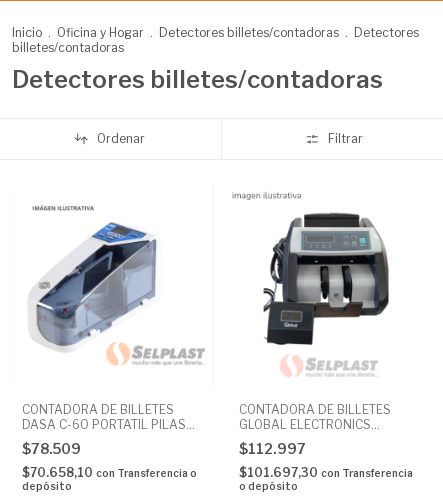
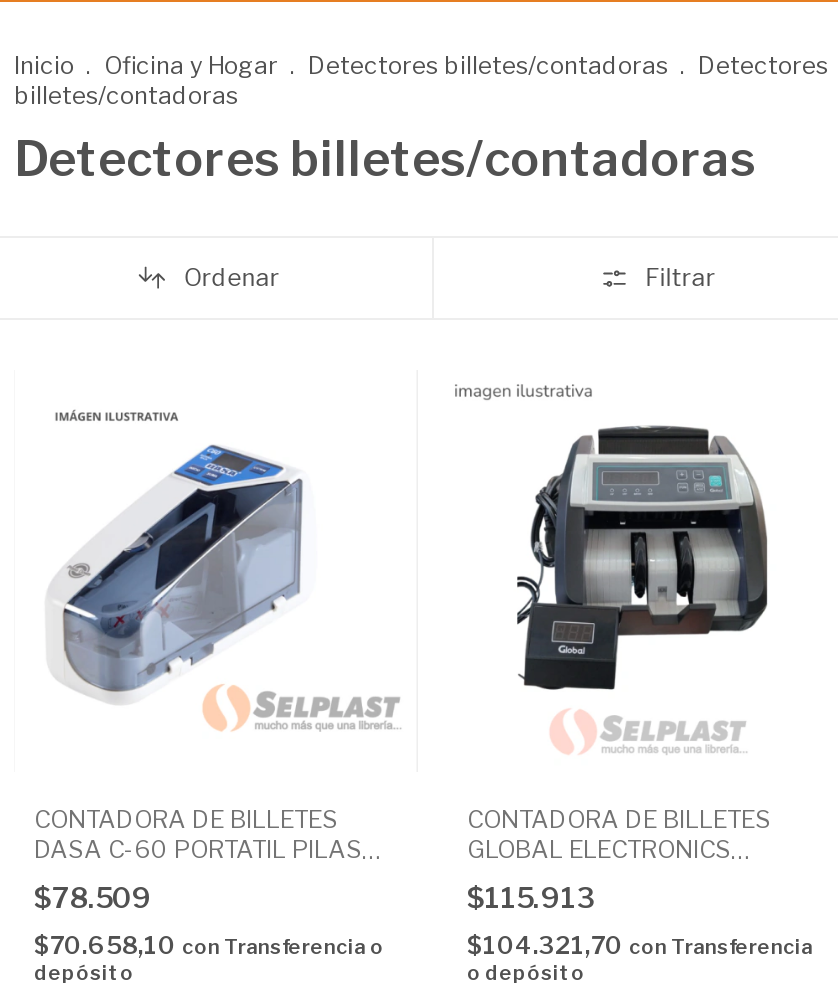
- $112.997
+ $115.913

- $101.697,30 con Transferencia
+ $104.321,70 con Transferencia
